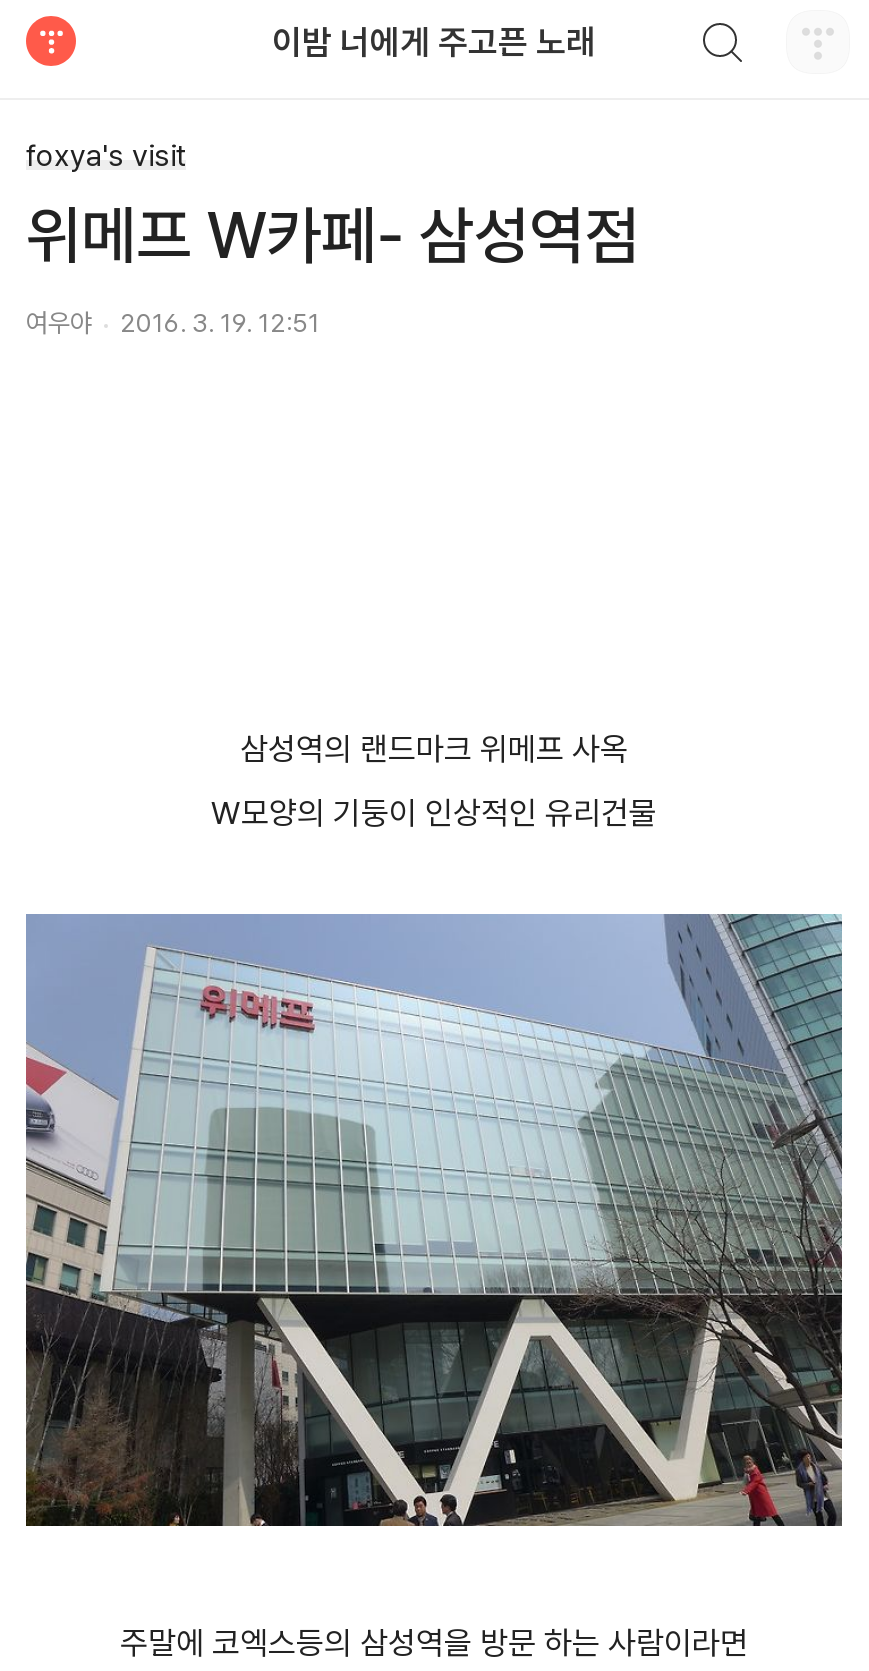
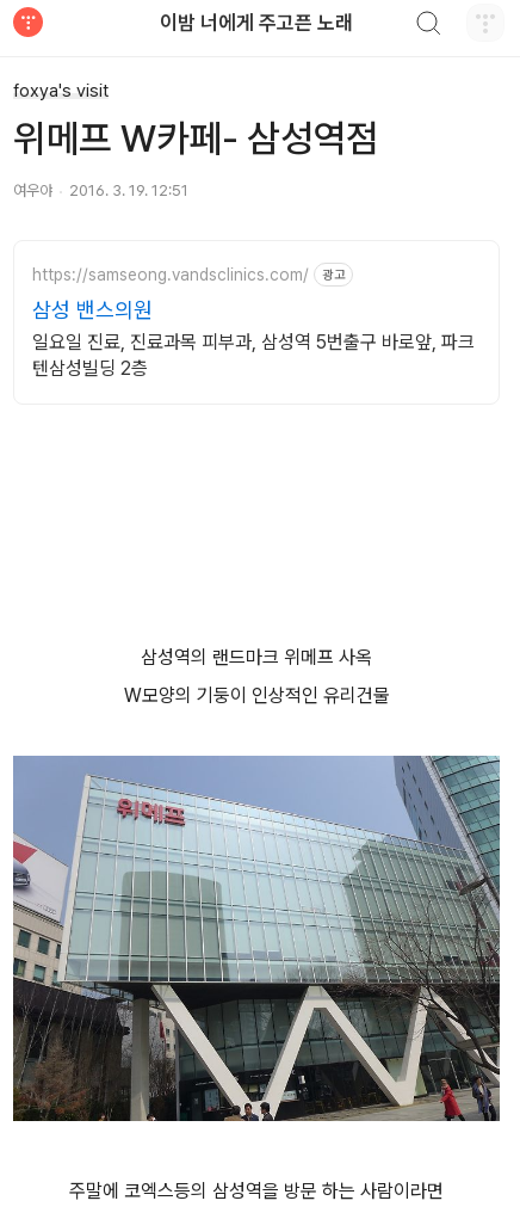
+ https://samseong.vandsclinics.com/
+ 광고
+ 삼성 밴스의원
+ 일요일 진료, 진료과목 피부과, 삼성역 5번출구 바로앞, 파크
+ 텐삼성빌딩 2층
